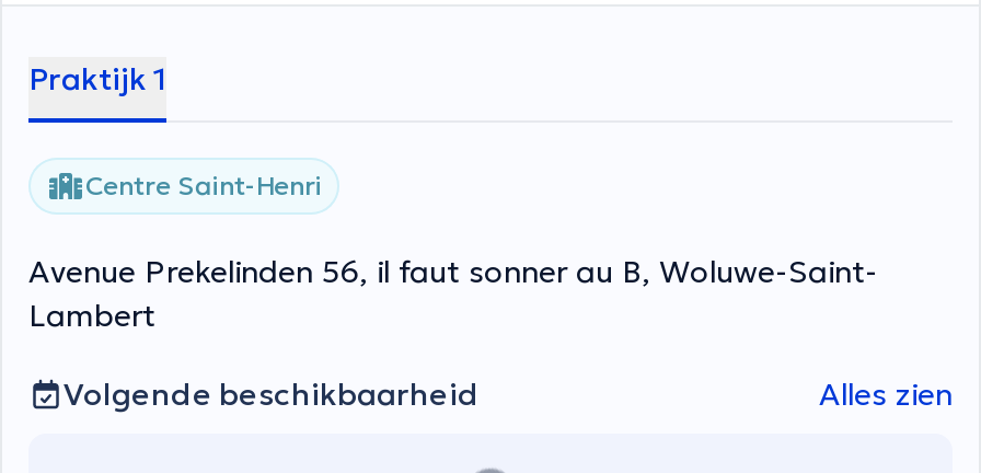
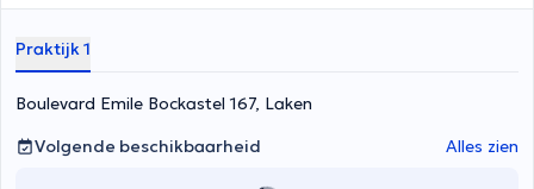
- Centre Saint-Henri
- Avenue Prekelinden 56, il faut sonner au B, Woluwe-Saint-
- Lambert
+ Boulevard Emile Bockastel 167, Laken
